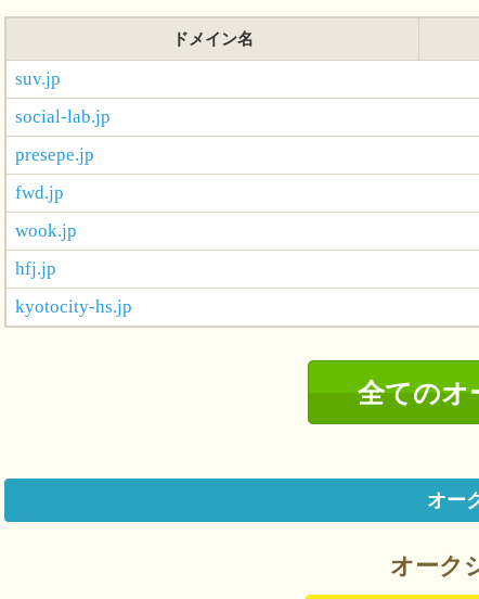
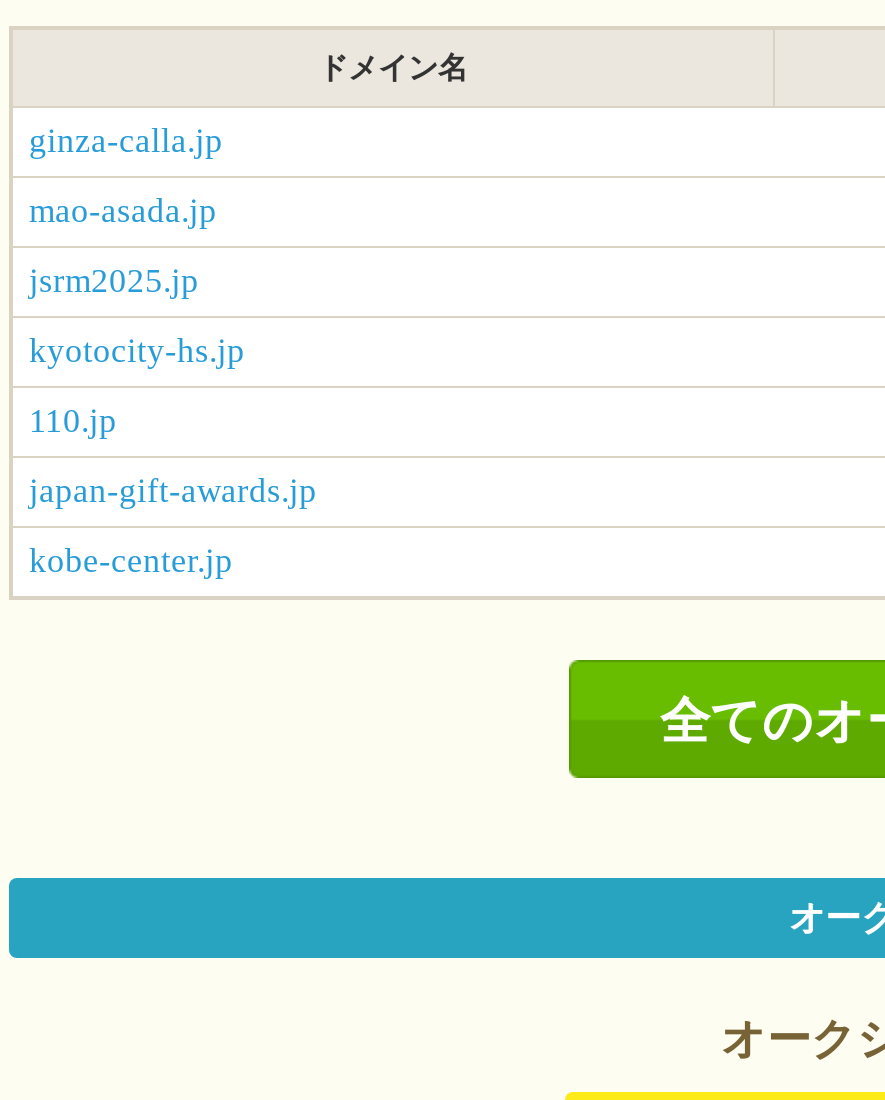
- suv.jp
- social-lab.jp
- presepe.jp
- fwd.jp
- wook.jp
- hfj.jp
+ ginza-calla.jp
+ mao-asada.jp
+ jsrm2025.jp

moved up: kyotocity-hs.jp

+ 110.jp
+ japan-gift-awards.jp
+ kobe-center.jp
